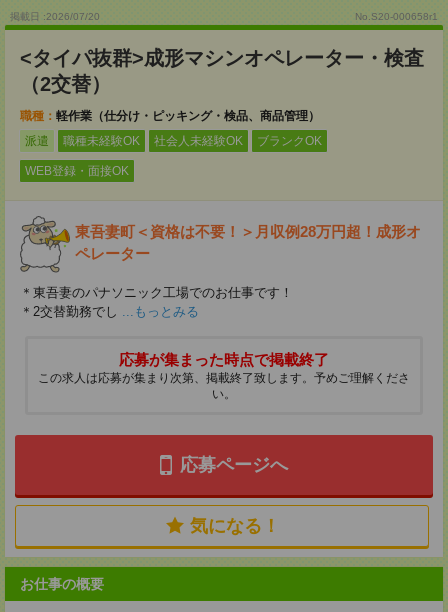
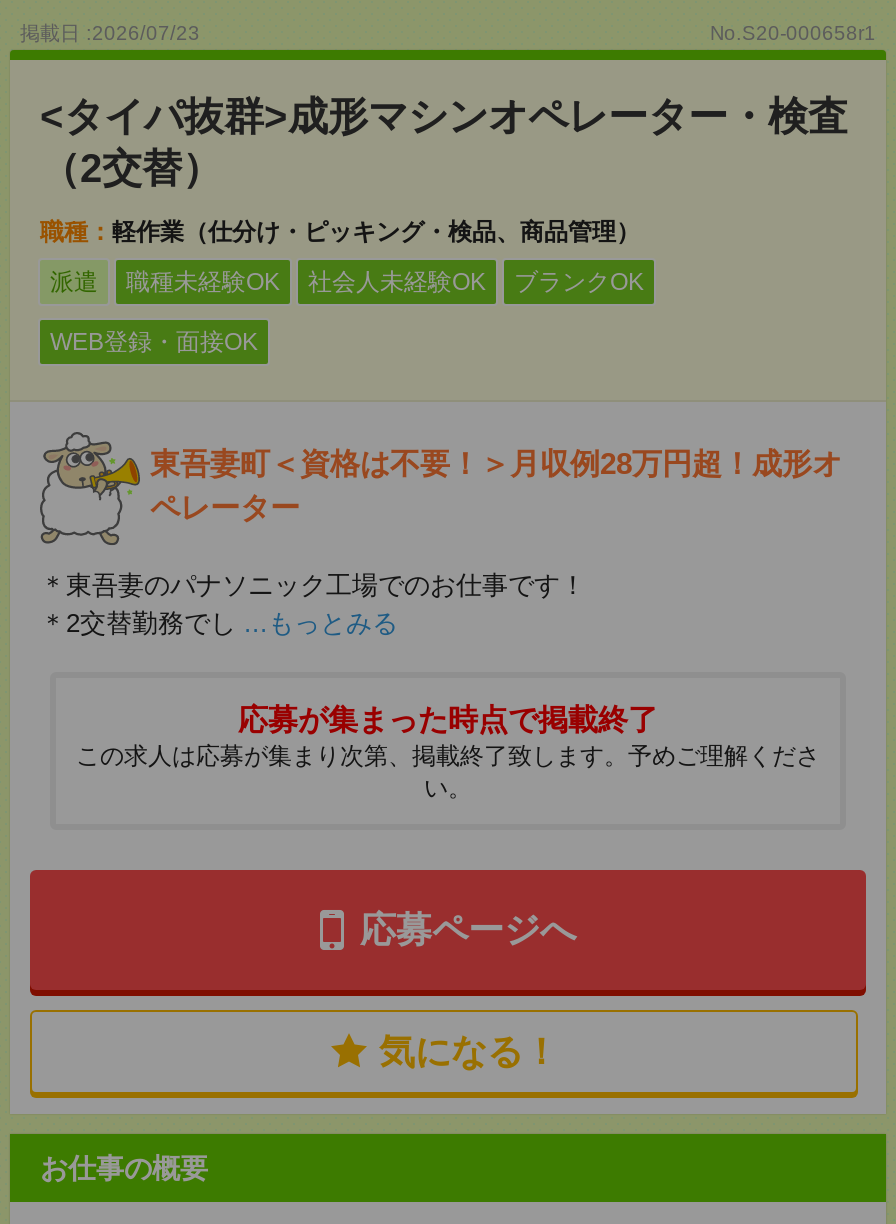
- 掲載日 :2026/07/20
+ 掲載日 :2026/07/23
